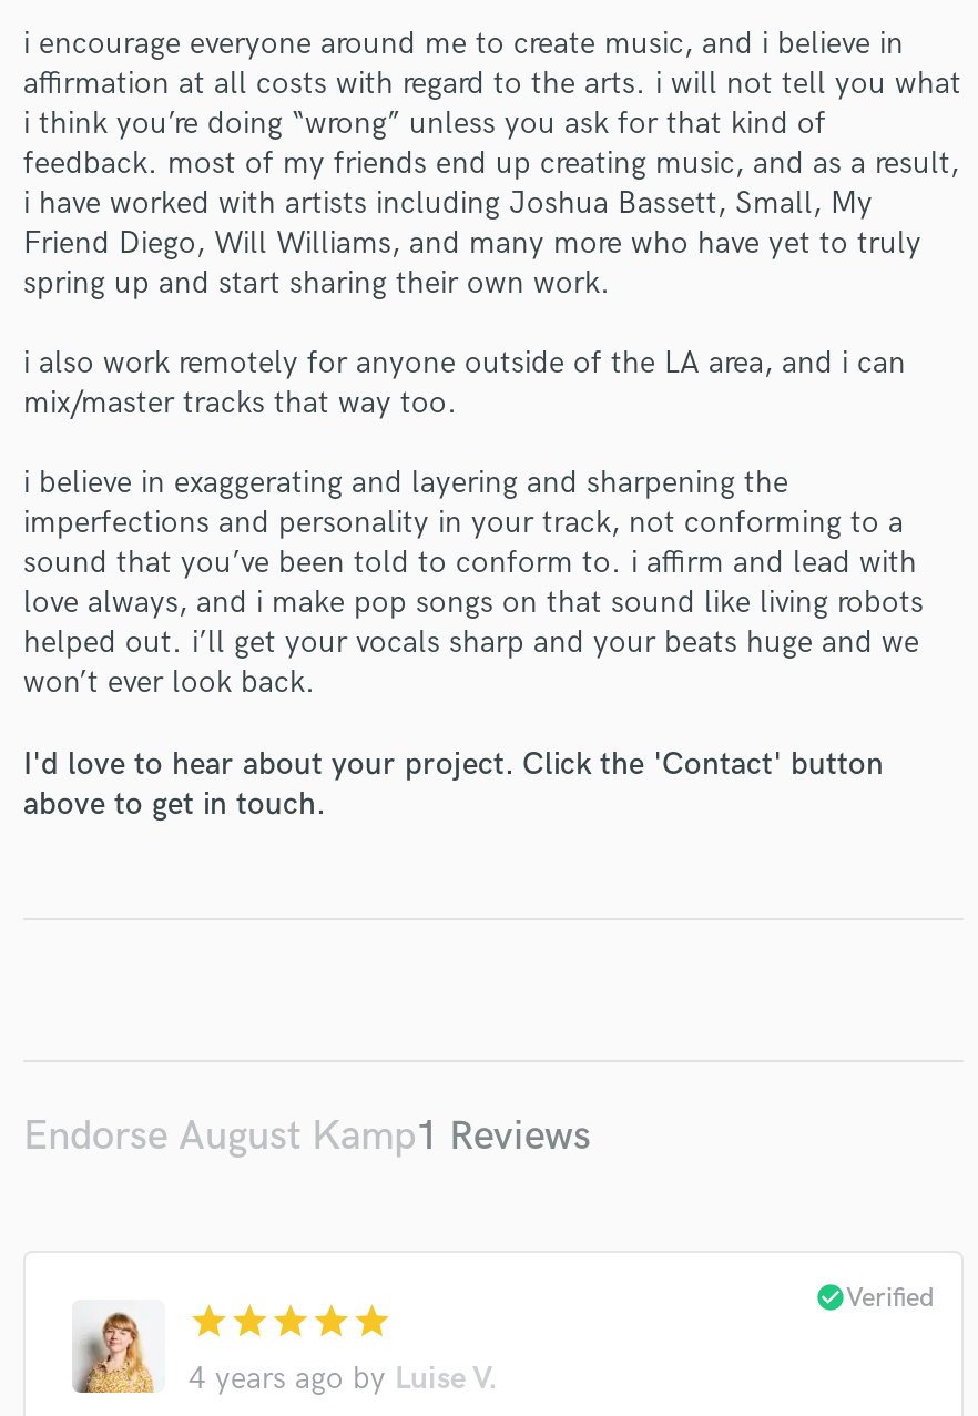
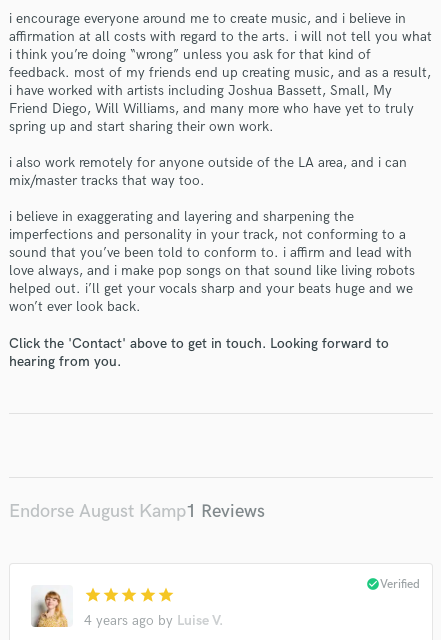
- I'd love to hear about your project. Click the 'Contact' button
- above to get in touch.
+ Click the 'Contact' above to get in touch. Looking forward to
+ hearing from you.
